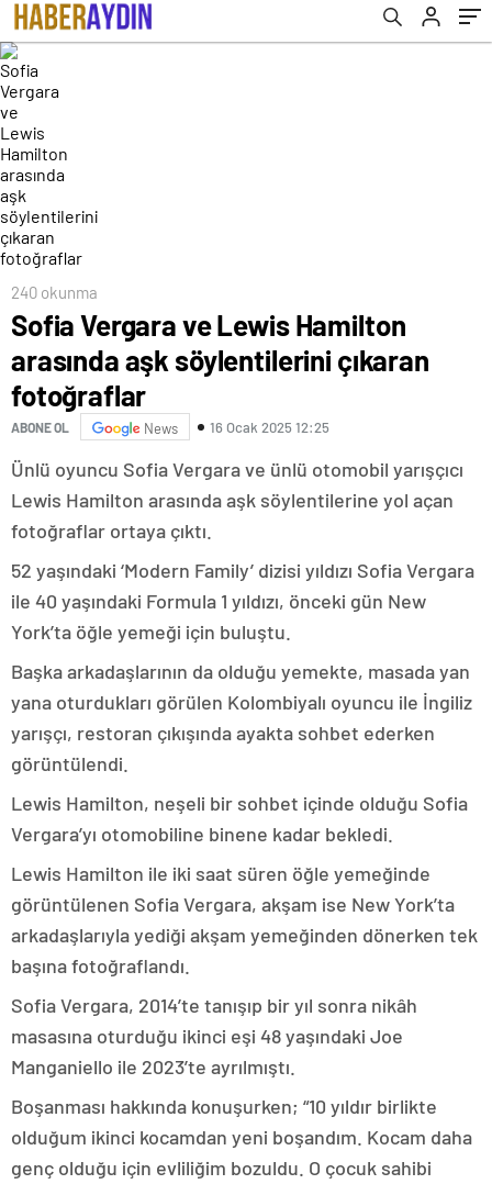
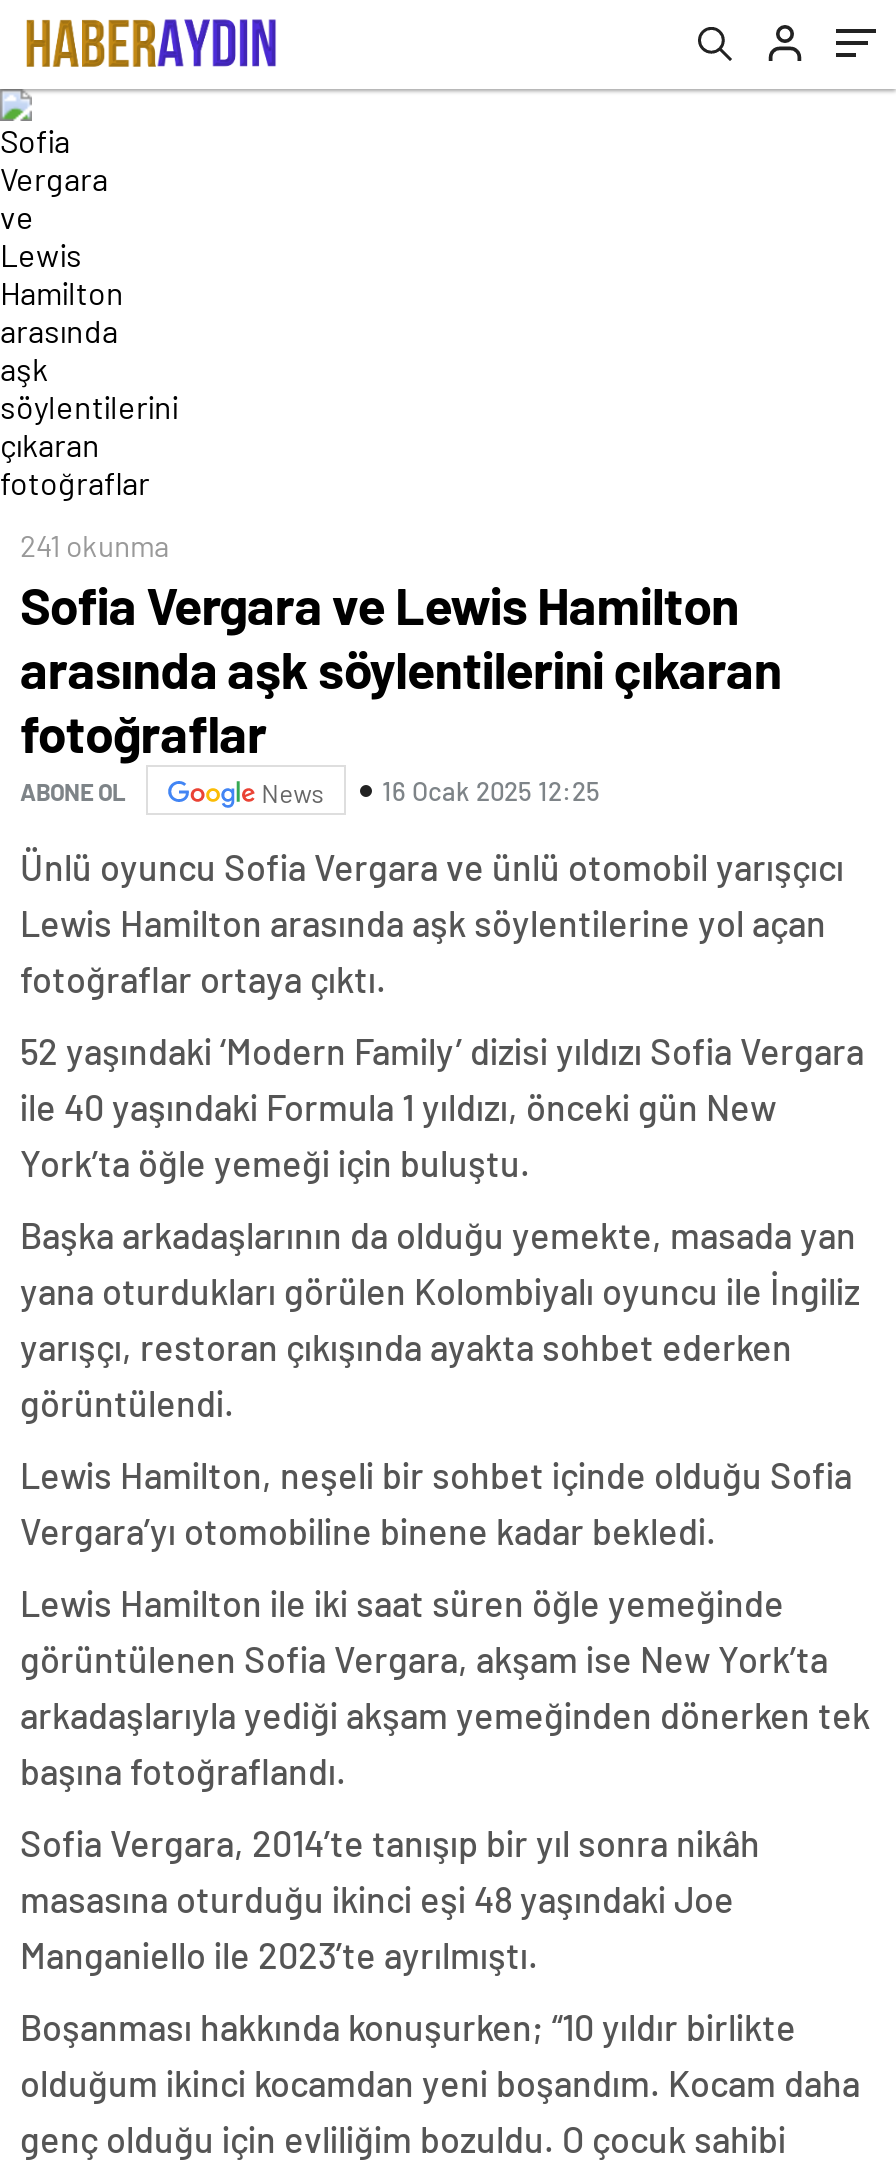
- 240 okunma
+ 241 okunma
